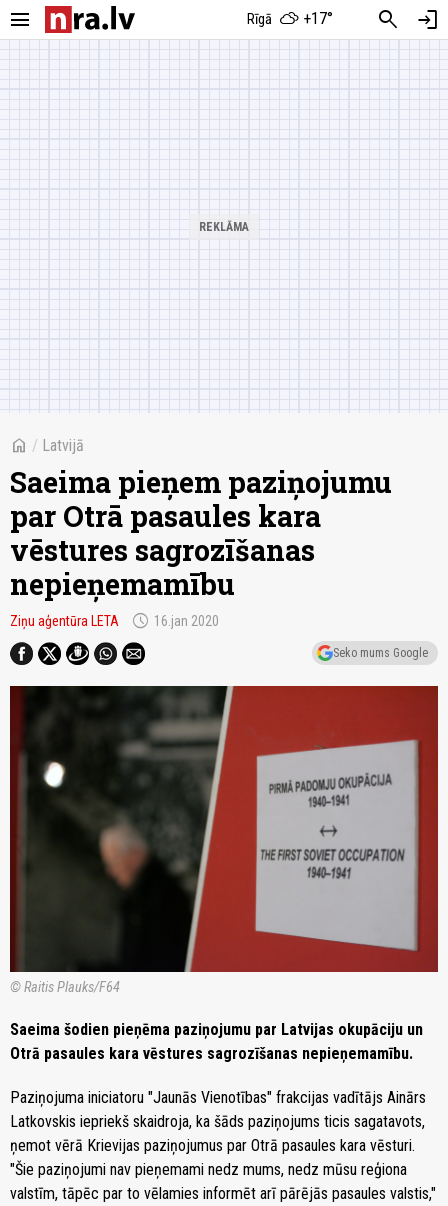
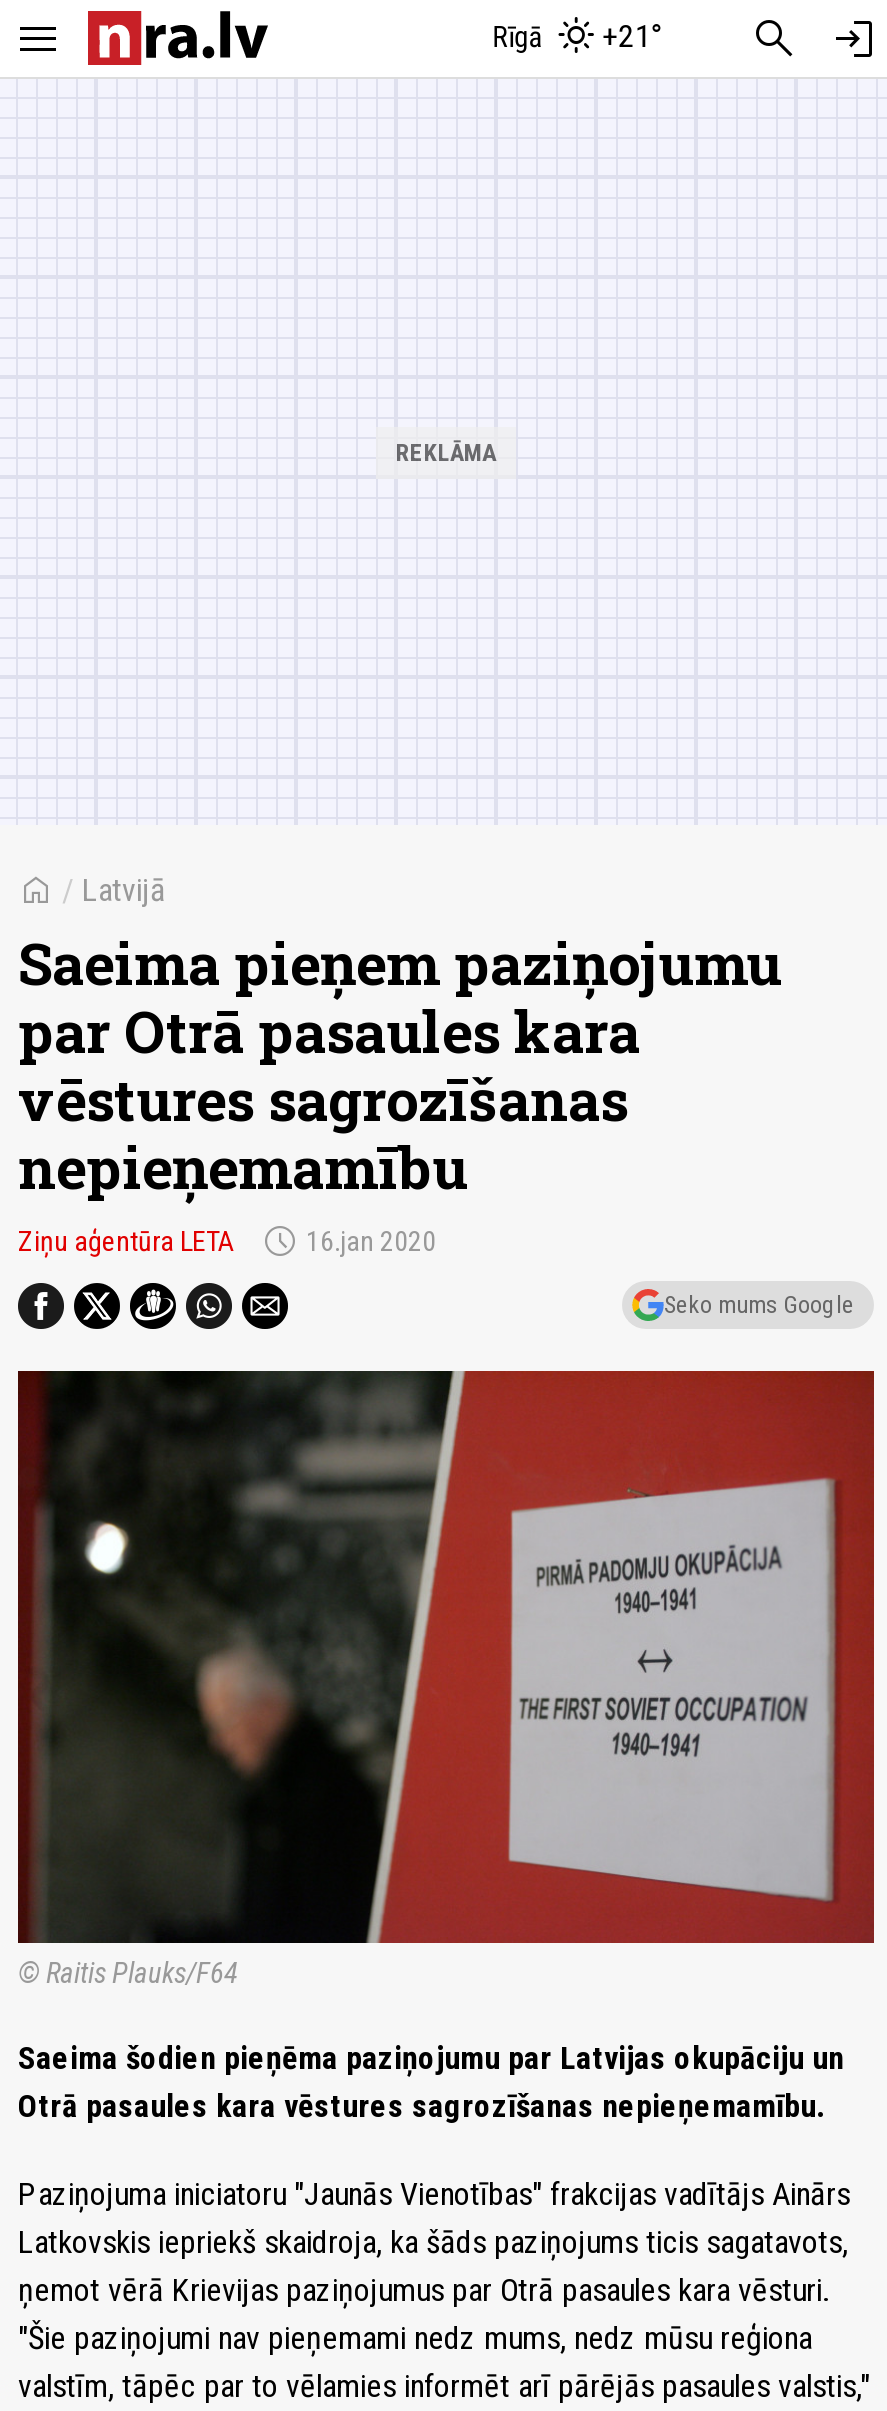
- Rīgā +17°
+ Rīgā +21°
